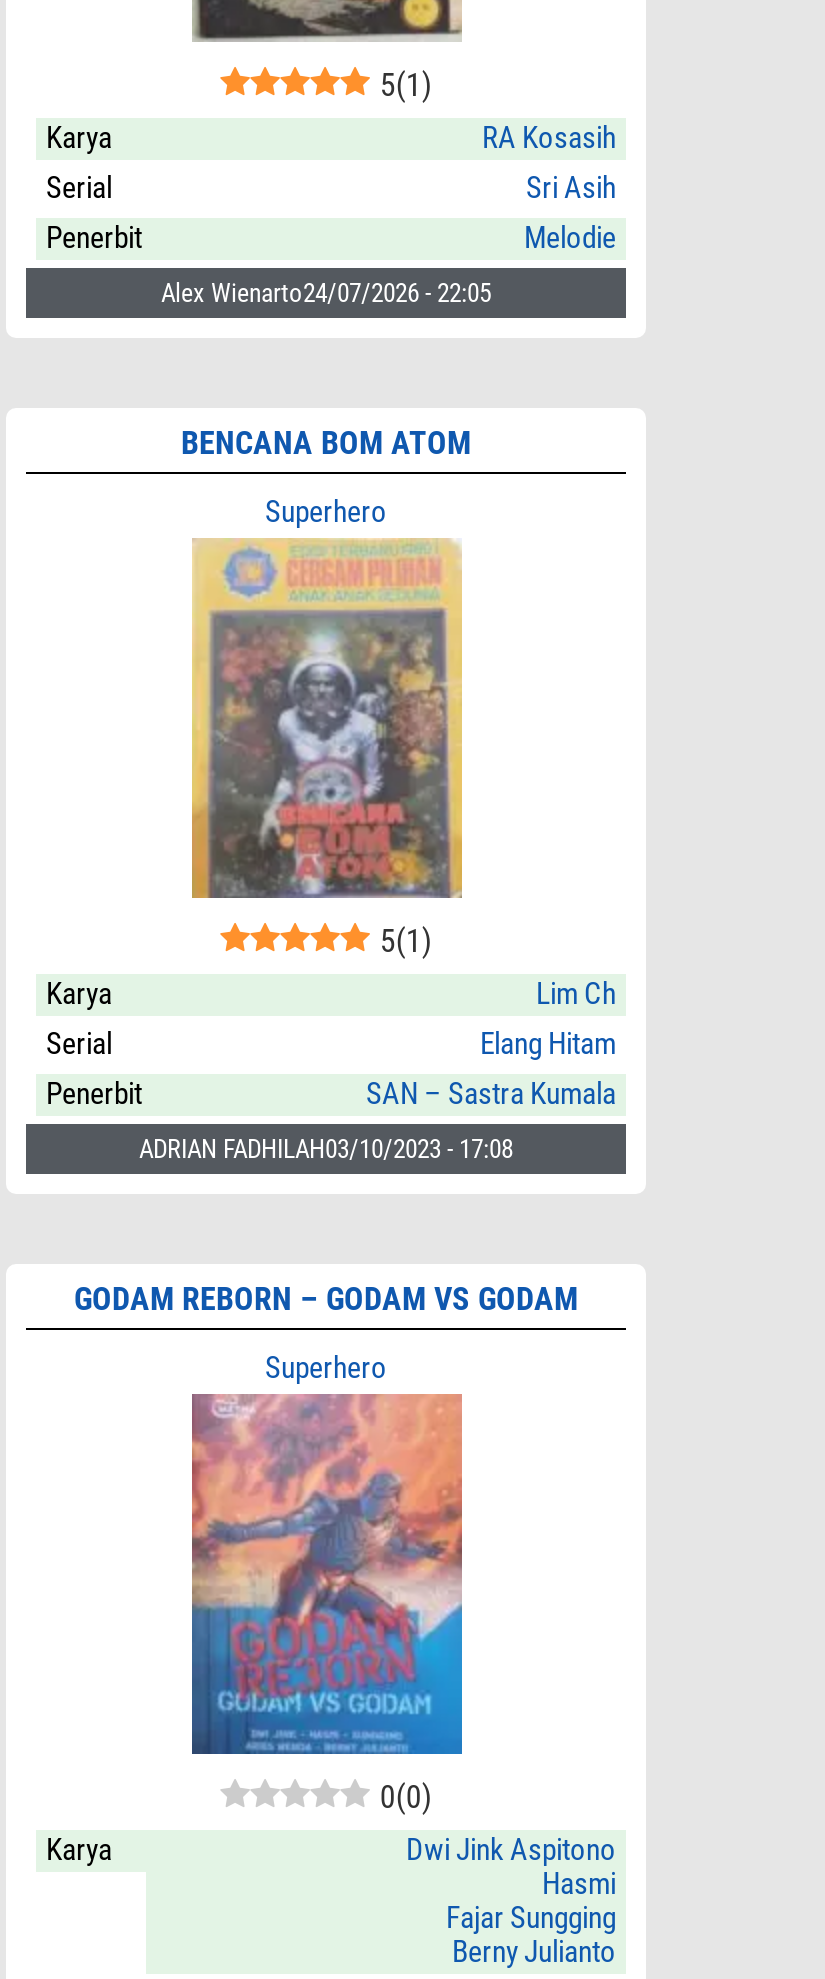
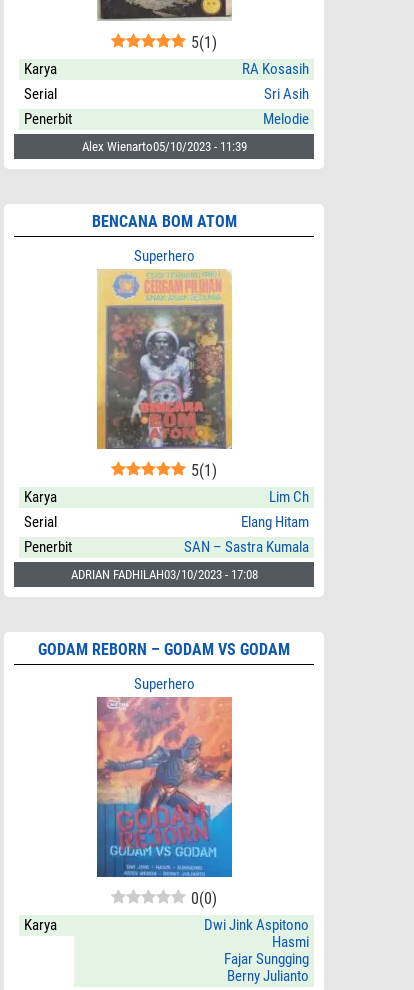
- Alex Wienarto24/07/2026 - 22:05
+ Alex Wienarto05/10/2023 - 11:39
